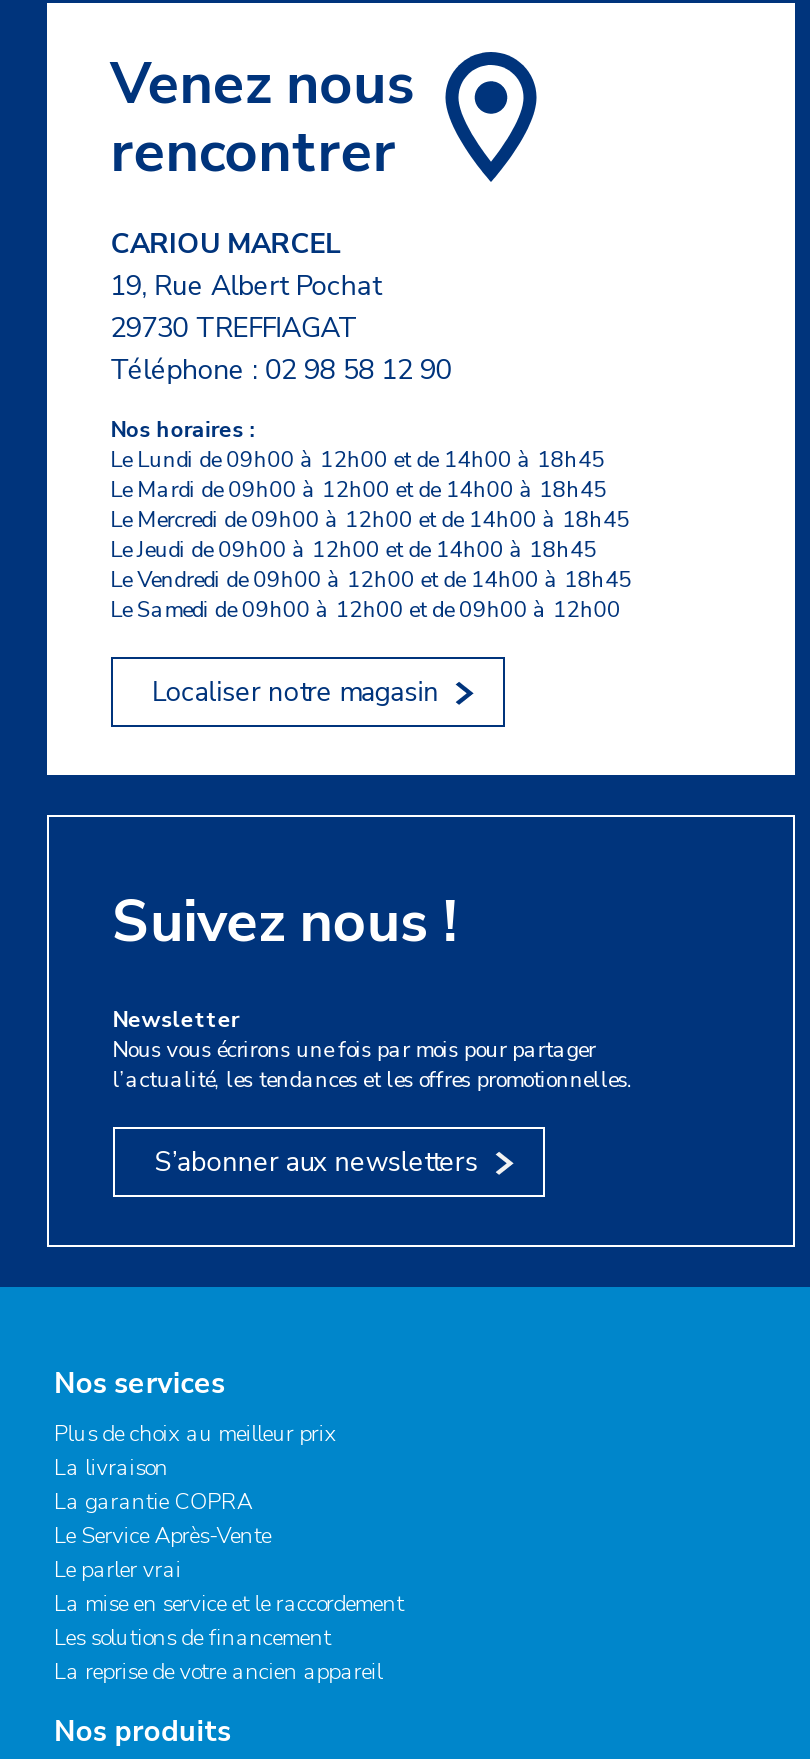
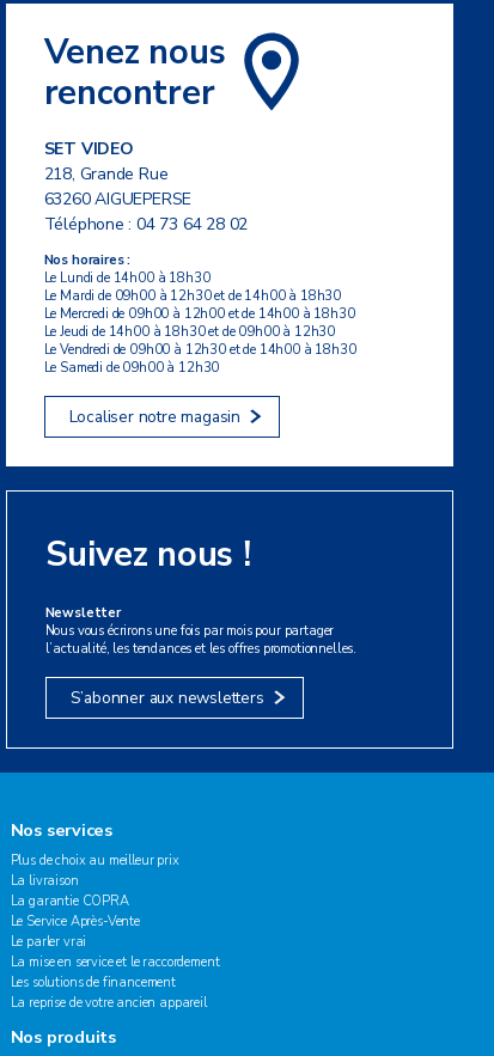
- CARIOU MARCEL
- 19, Rue Albert Pochat
- 29730 TREFFIAGAT
- Téléphone : 02 98 58 12 90
+ SET VIDEO
+ 218, Grande Rue
+ 63260 AIGUEPERSE
+ Téléphone : 04 73 64 28 02

- Le Lundi de 09h00 à 12h00 et de 14h00 à 18h45
- Le Mardi de 09h00 à 12h00 et de 14h00 à 18h45
- Le Mercredi de 09h00 à 12h00 et de 14h00 à 18h45
- Le Jeudi de 09h00 à 12h00 et de 14h00 à 18h45
- Le Vendredi de 09h00 à 12h00 et de 14h00 à 18h45
- Le Samedi de 09h00 à 12h00 et de 09h00 à 12h00
+ Le Lundi de 14h00 à 18h30
+ Le Mardi de 09h00 à 12h30 et de 14h00 à 18h30
+ Le Mercredi de 09h00 à 12h00 et de 14h00 à 18h30
+ Le Jeudi de 14h00 à 18h30 et de 09h00 à 12h30
+ Le Vendredi de 09h00 à 12h30 et de 14h00 à 18h30
+ Le Samedi de 09h00 à 12h30
